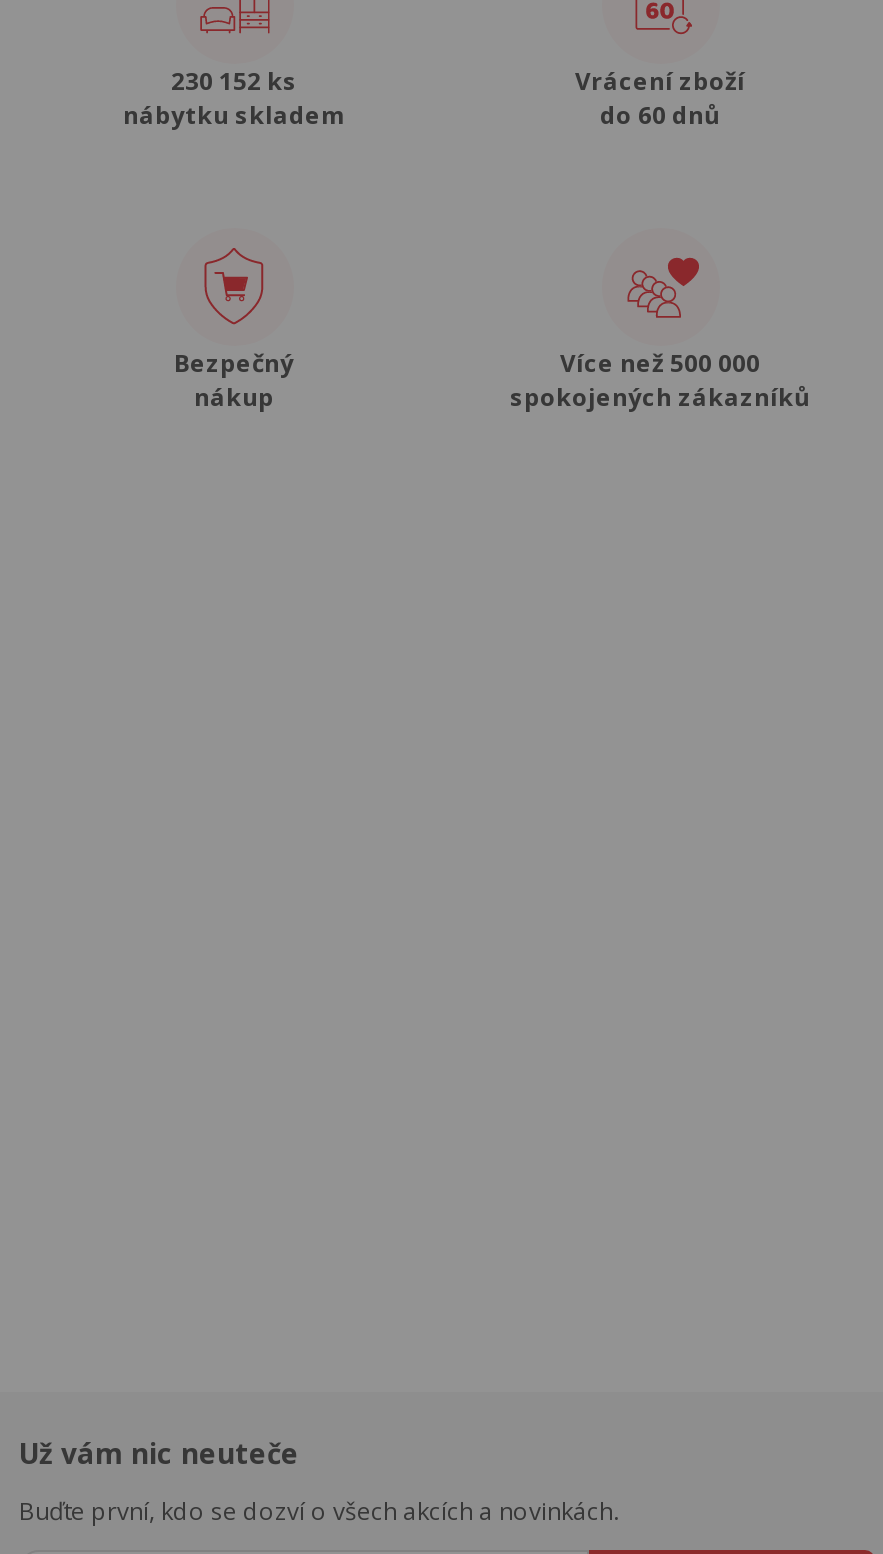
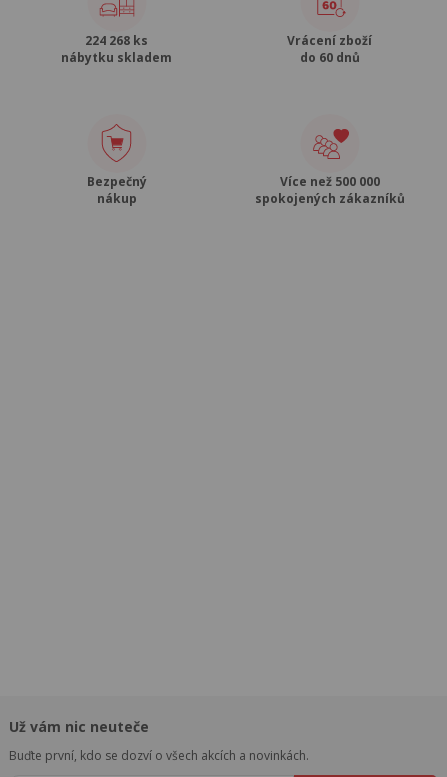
- 230 152 ks
+ 224 268 ks
